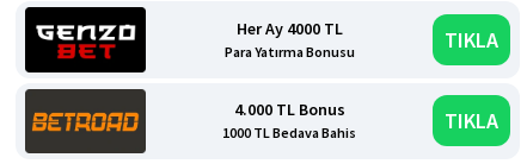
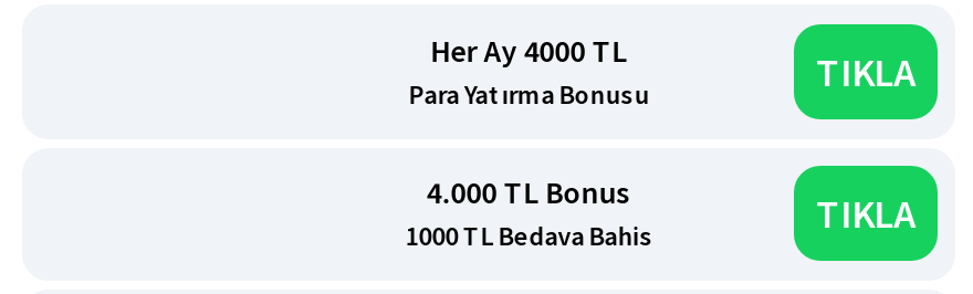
- [image]

- [image]
